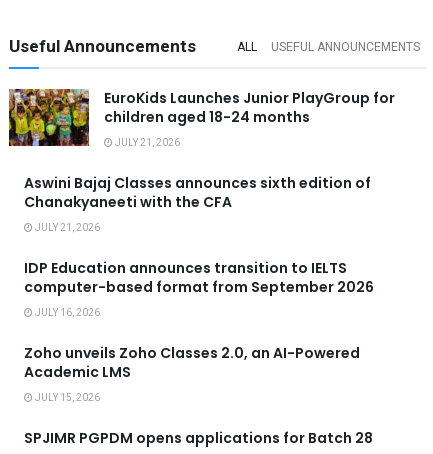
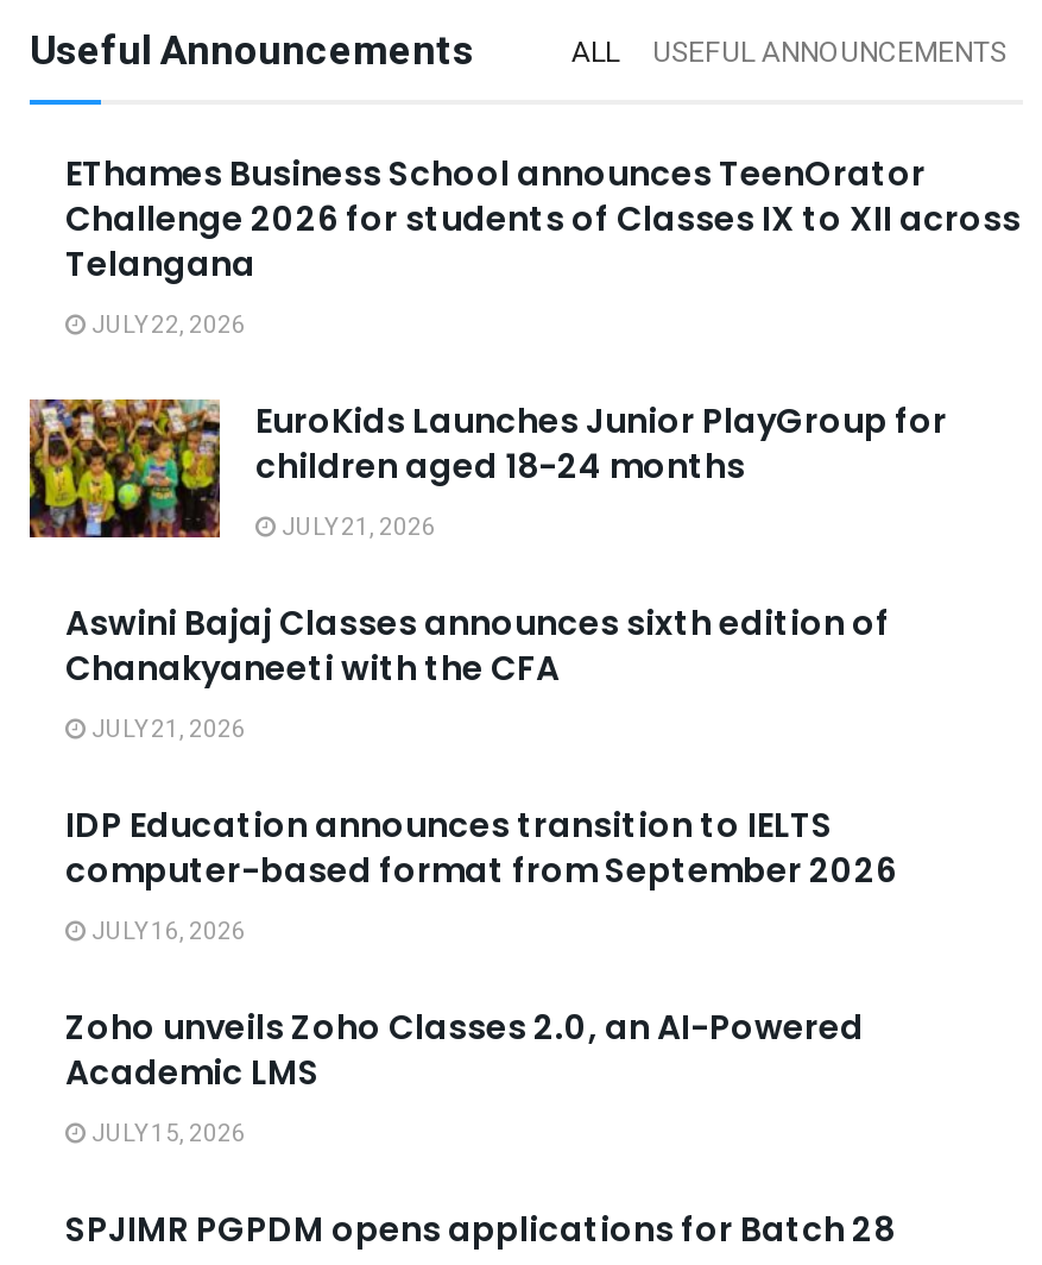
+ EThames Business School announces TeenOrator
+ Challenge 2026 for students of Classes IX to XII across
+ Telangana
+ JULY 22, 2026
